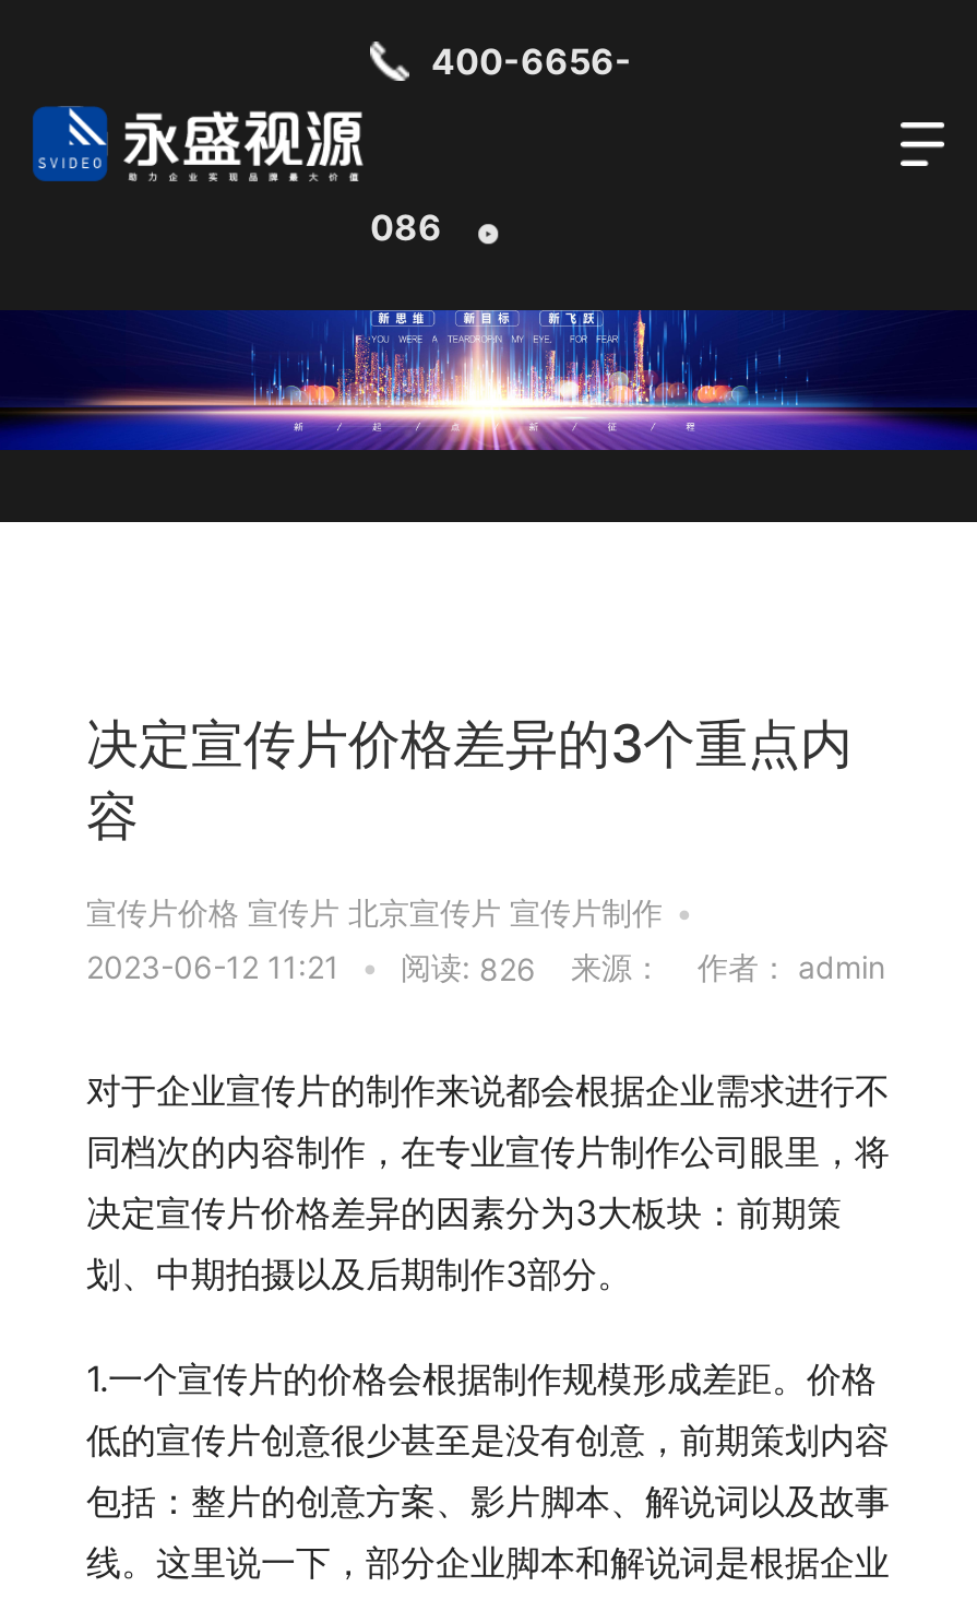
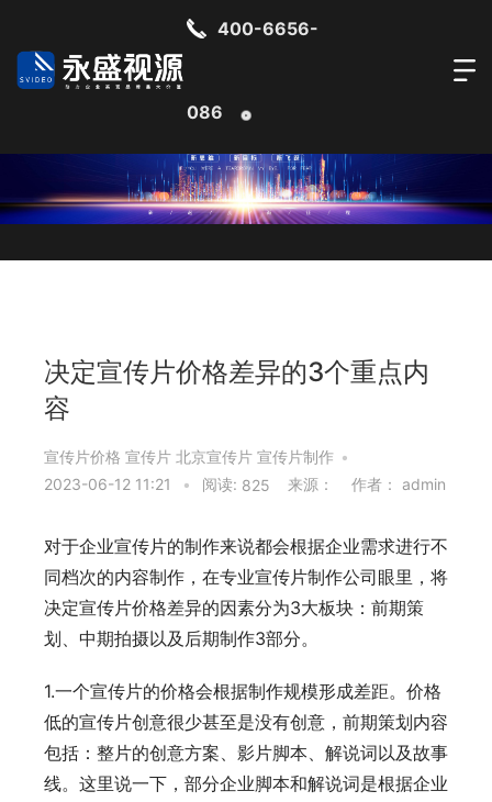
- 2023-06-12 11:21 • 阅读: 826来源： 作者： admin
+ 2023-06-12 11:21 • 阅读: 825来源： 作者： admin
